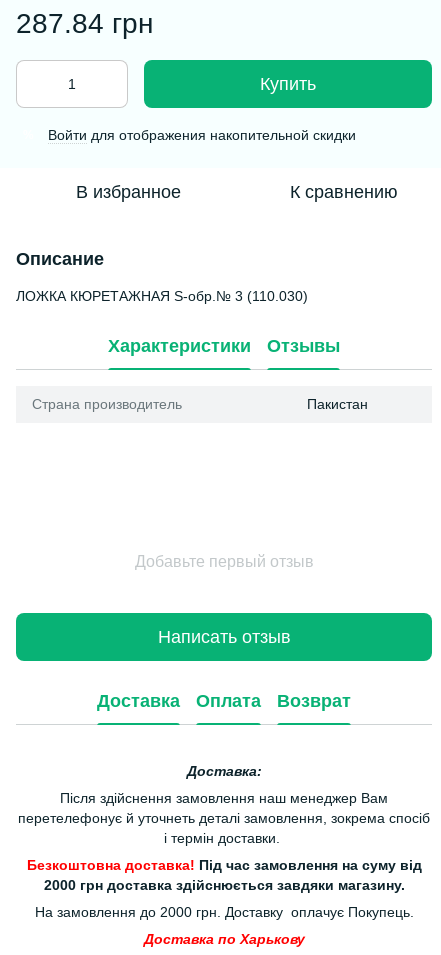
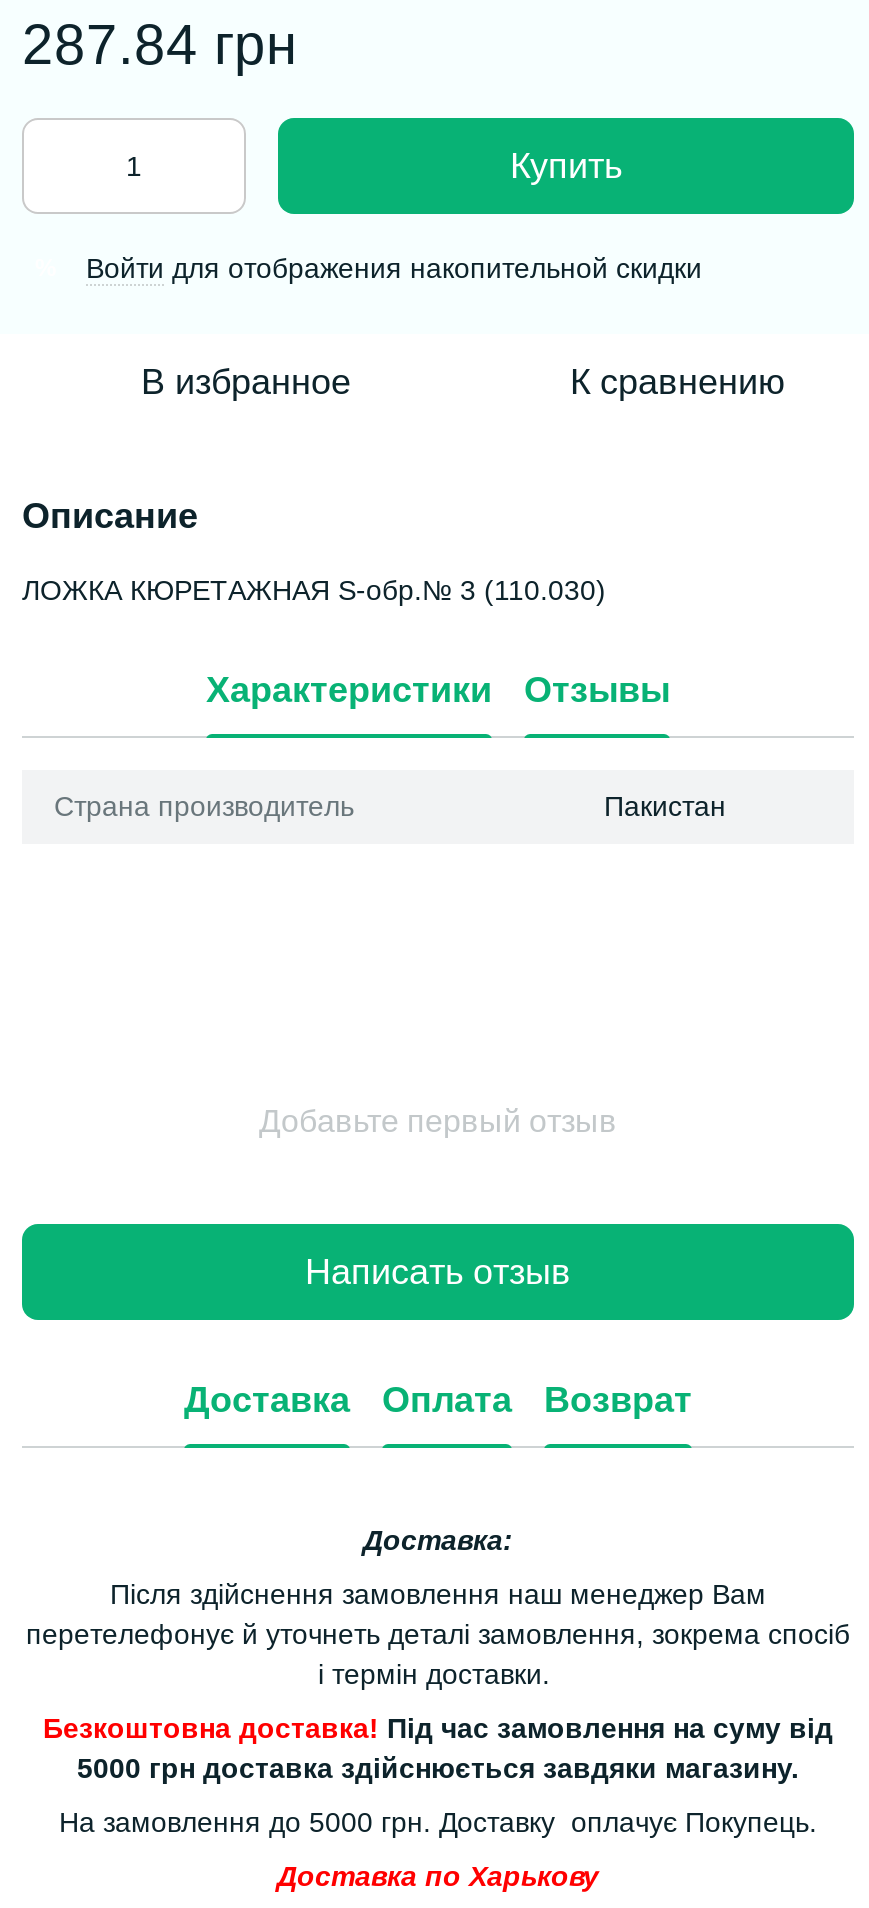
- 2000 грн доставка здійснюється завдяки магазину.
+ 5000 грн доставка здійснюється завдяки магазину.

- На замовлення до 2000 грн. Доставку оплачує Покупець.
+ На замовлення до 5000 грн. Доставку оплачує Покупець.
